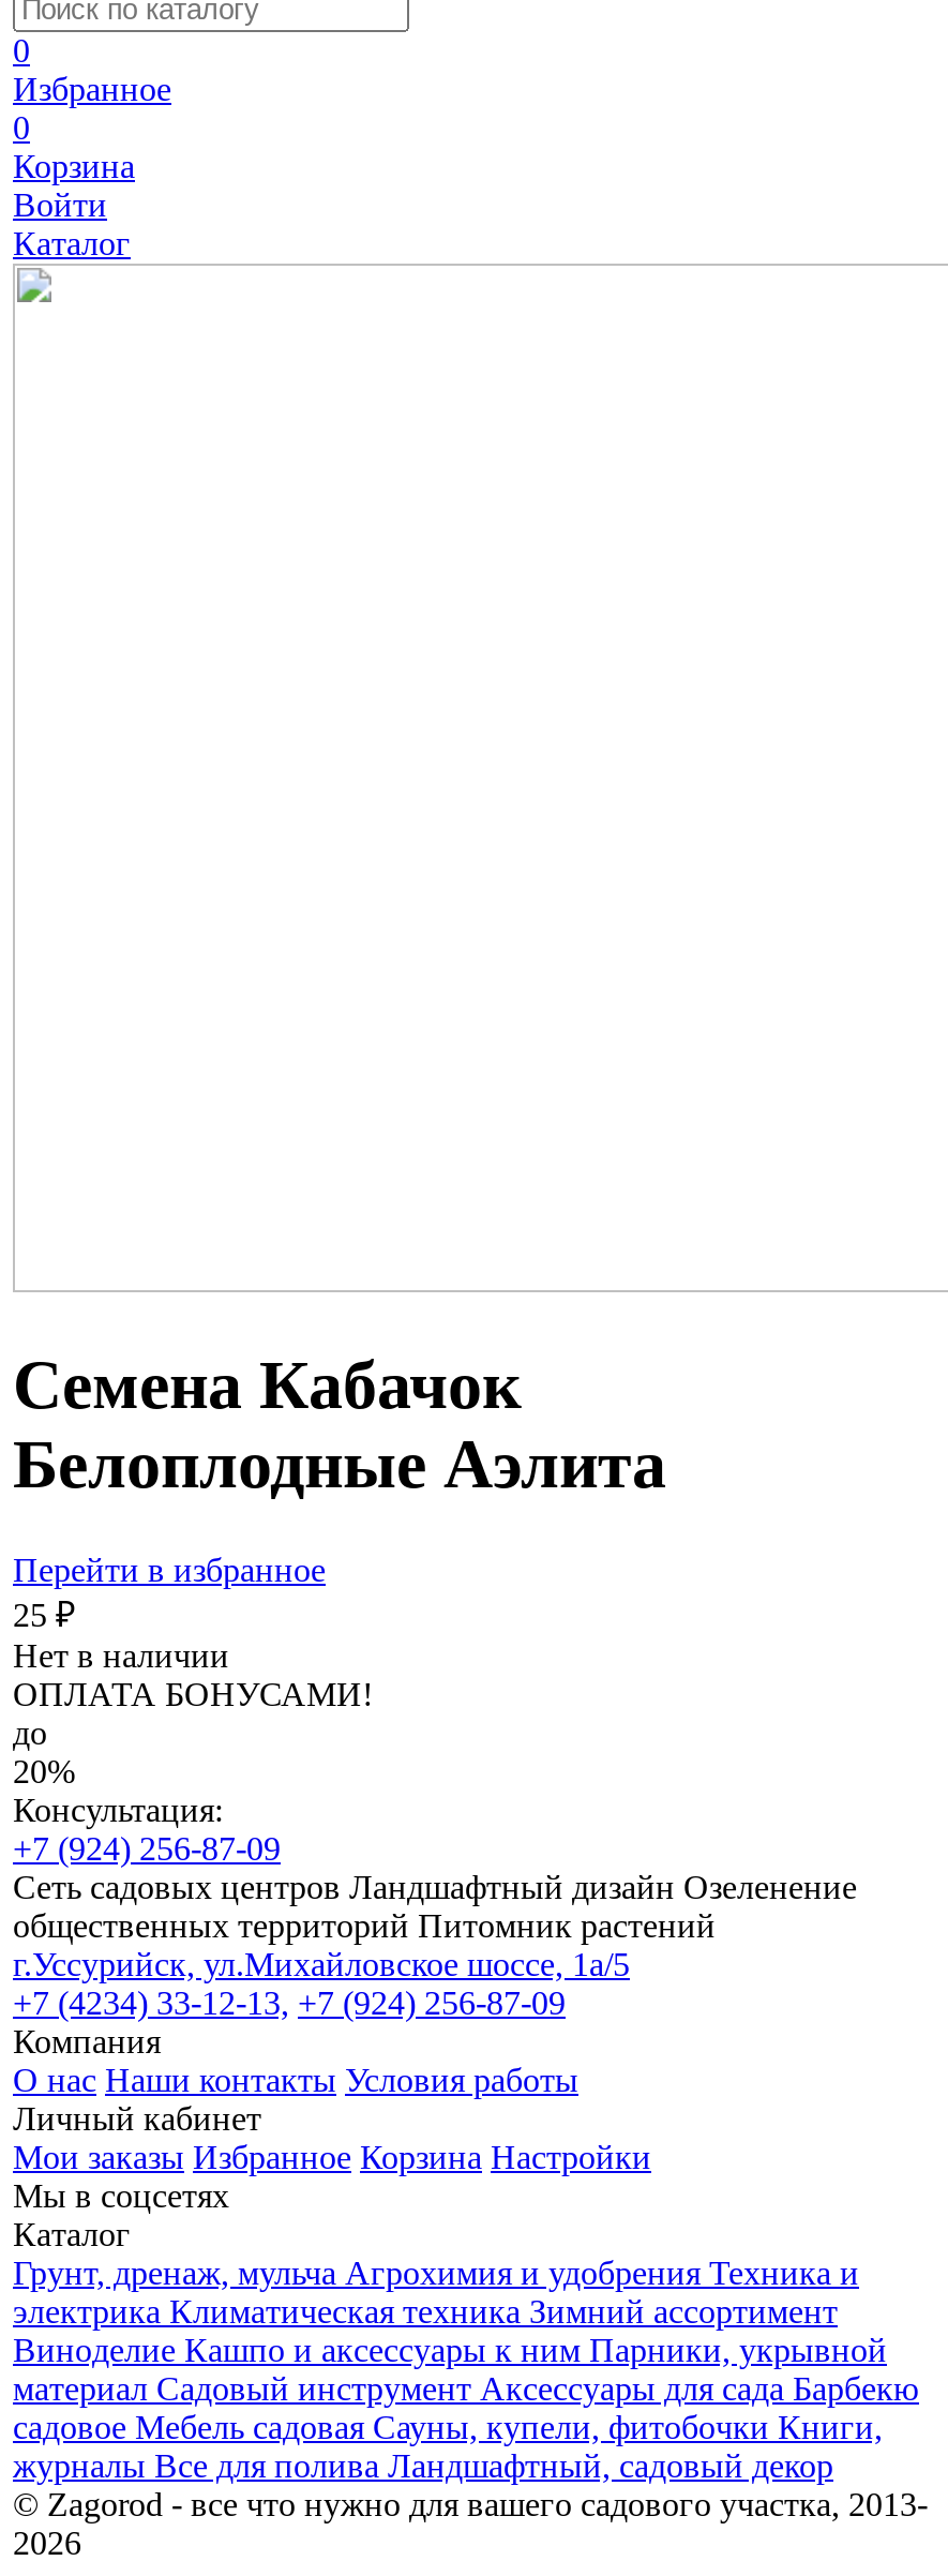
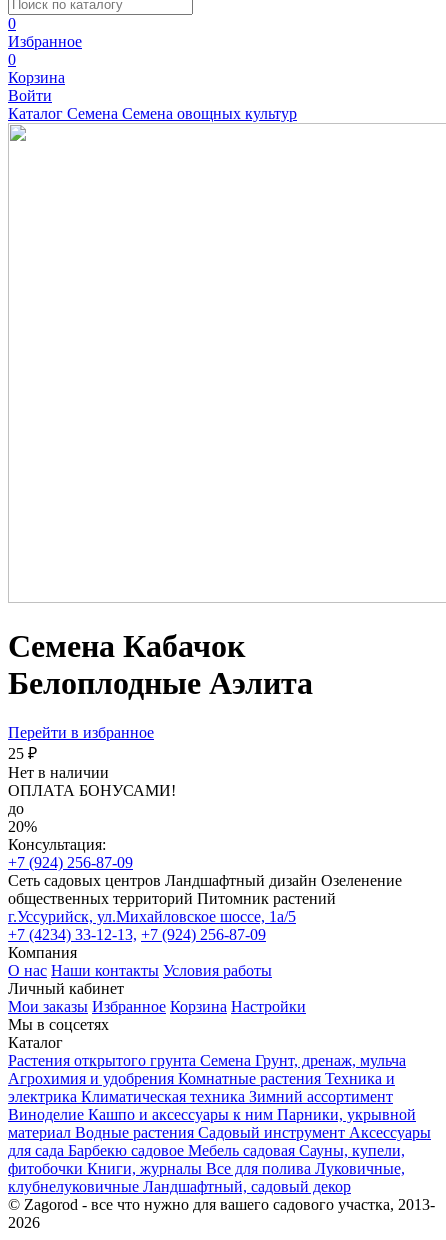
- Каталог
+ Каталог Семена Семена овощных культур

- Грунт, дренаж, мульча Агрохимия и удобрения Техника и
+ Растения открытого грунта Семена Грунт, дренаж, мульча
+ Агрохимия и удобрения Комнатные растения Техника и

- материал Садовый инструмент Аксессуары для сада Барбекю
- садовое Мебель садоваяСауны, купели, фитобочки Книги,
- журналы Все для полива Ландшафтный, садовый декор
+ материал Водные растенияСадовый инструментАксессуары
+ для сада Барбекю садовое Мебель садоваяСауны, купели,
+ фитобочки Книги, журналы Все для полива Луковичные,
+ клубнелуковичные Ландшафтный, садовый декор
